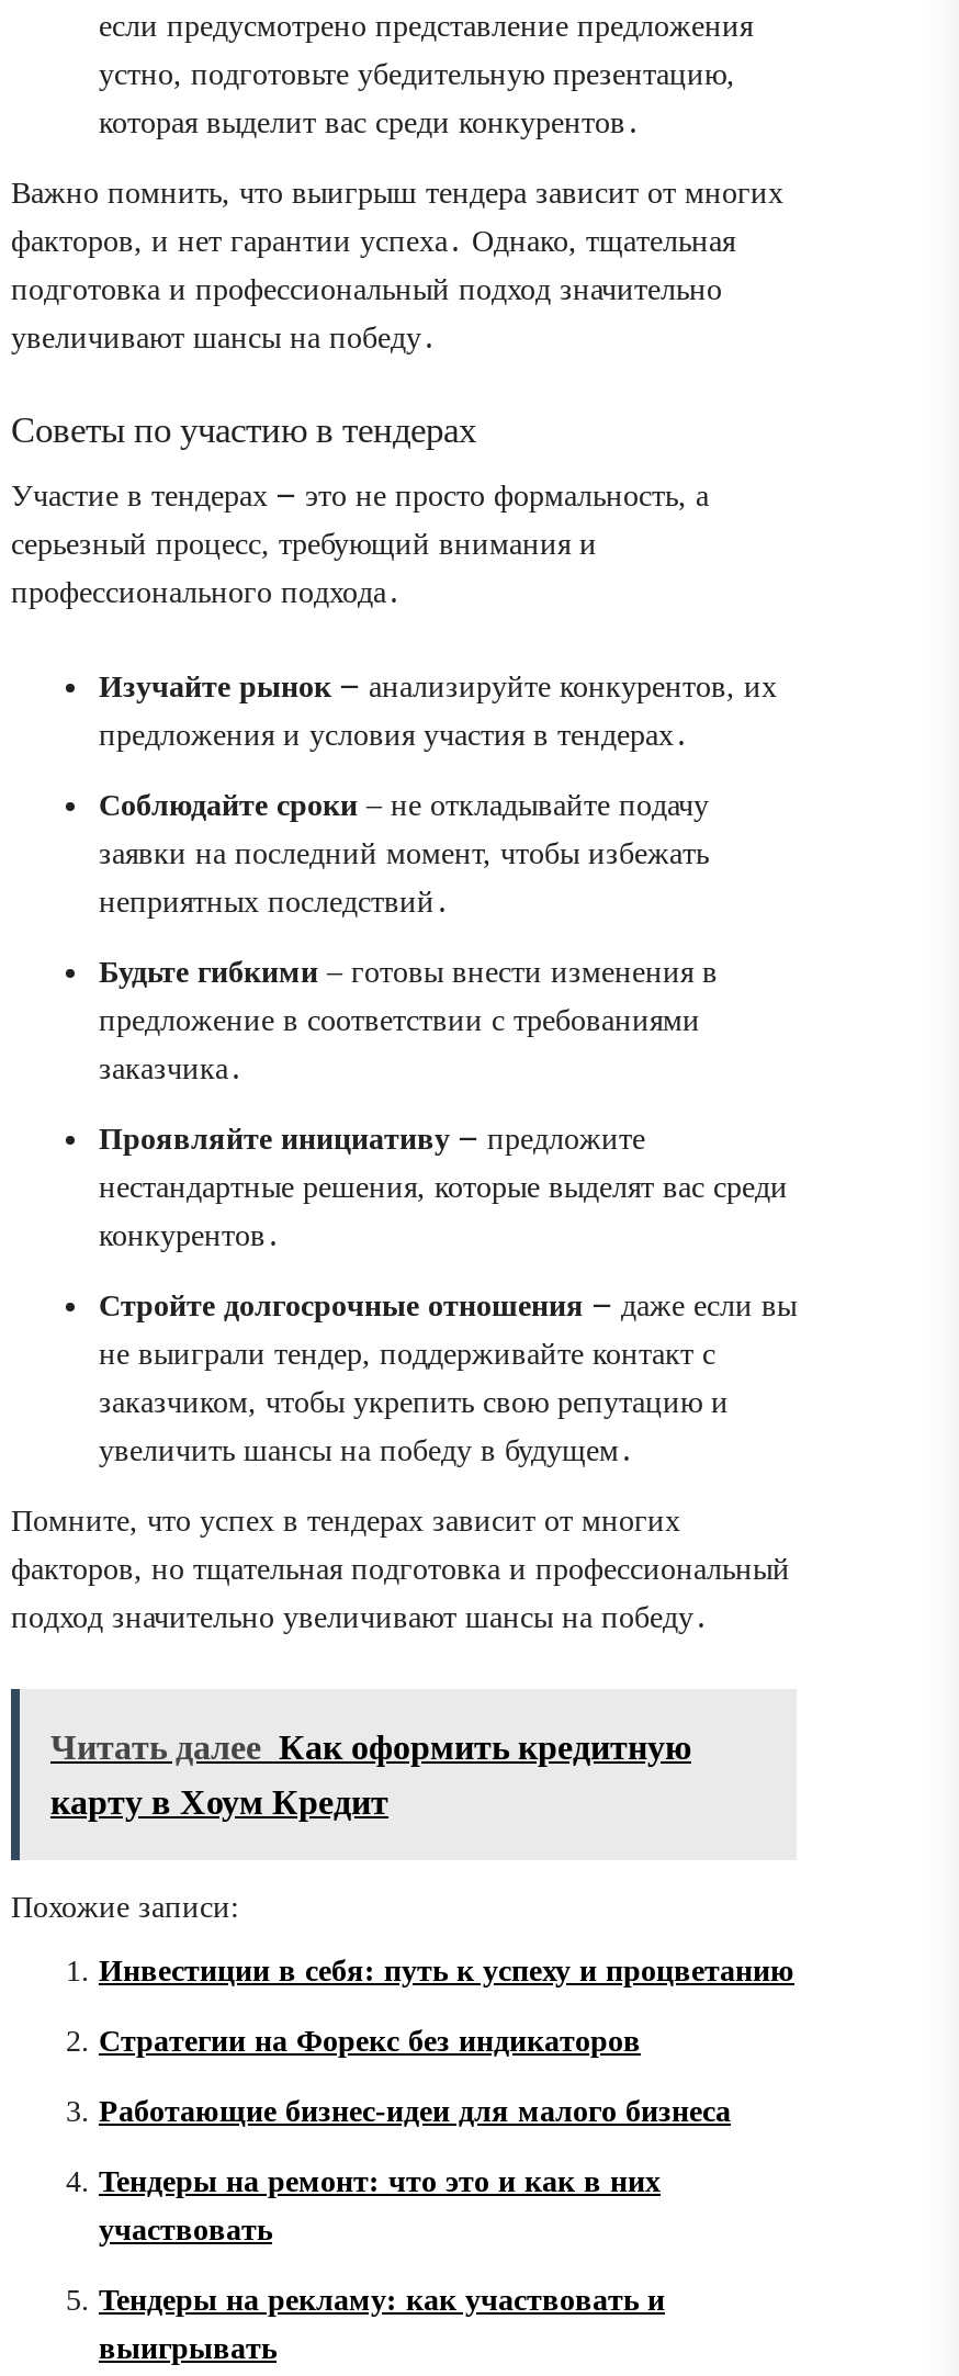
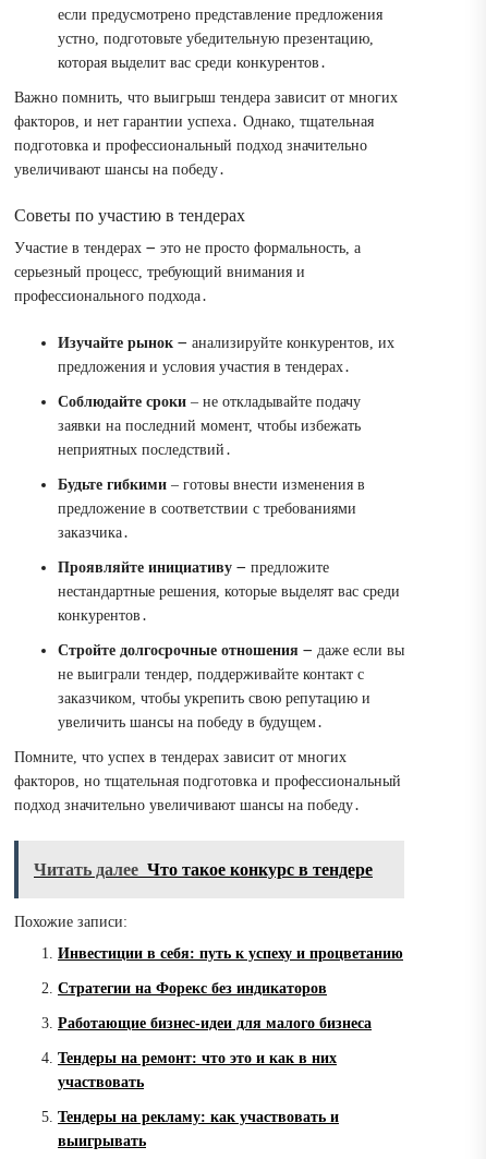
- Читать далее Как оформить кредитную
- карту в Хоум Кредит
+ Читать далее Что такое конкурс в тендере
